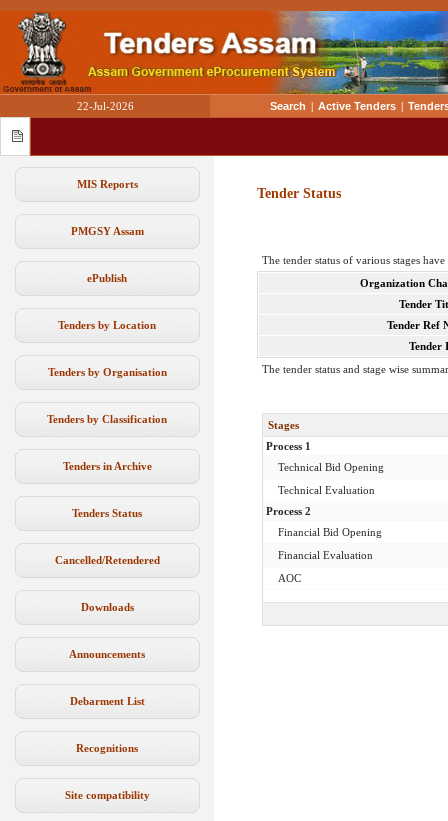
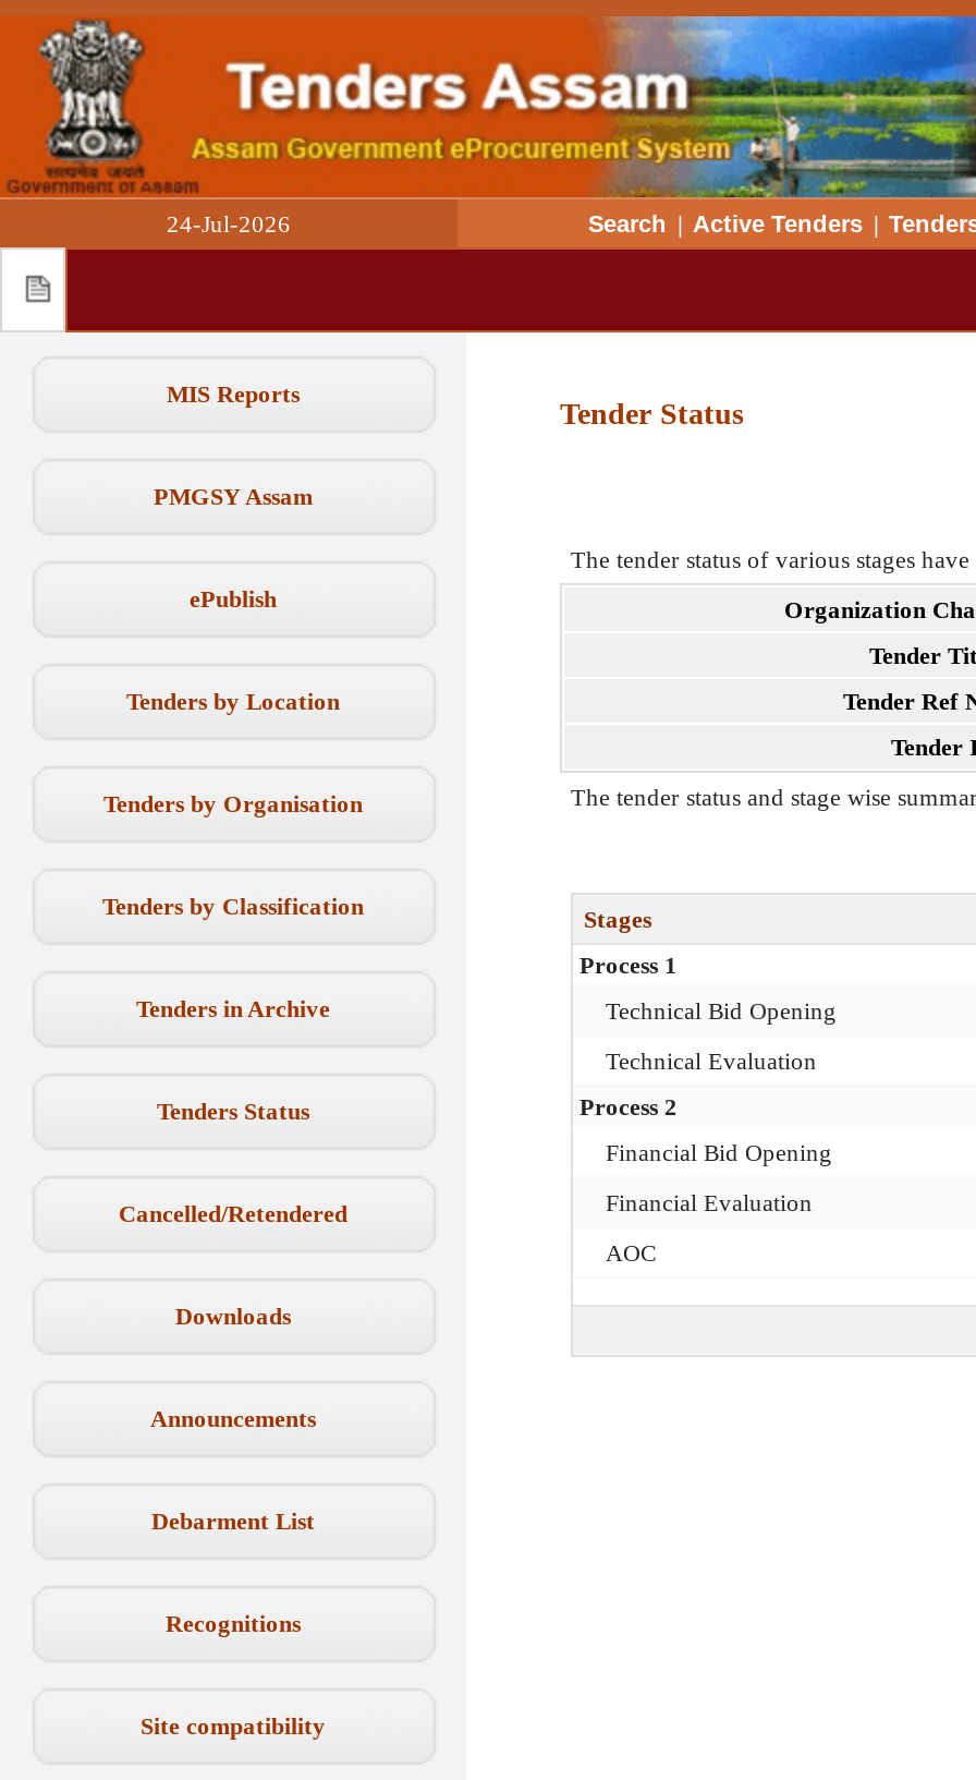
- 22-Jul-2026
+ 24-Jul-2026
